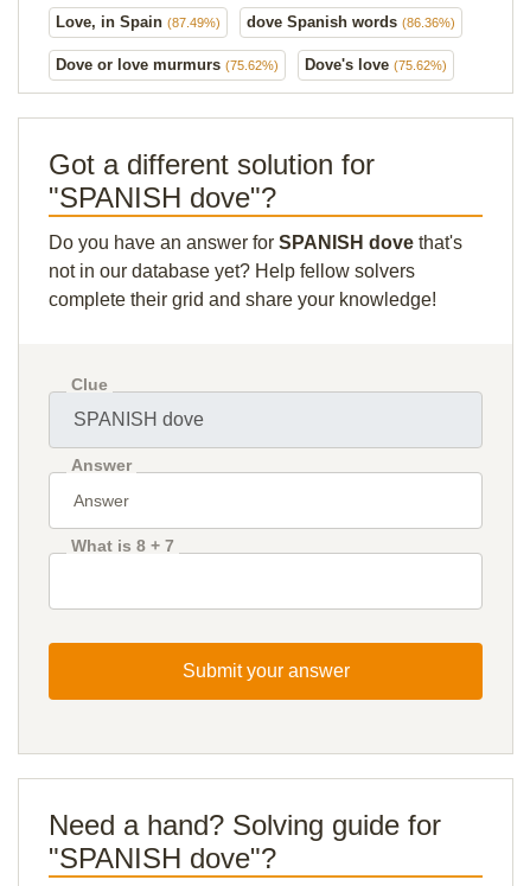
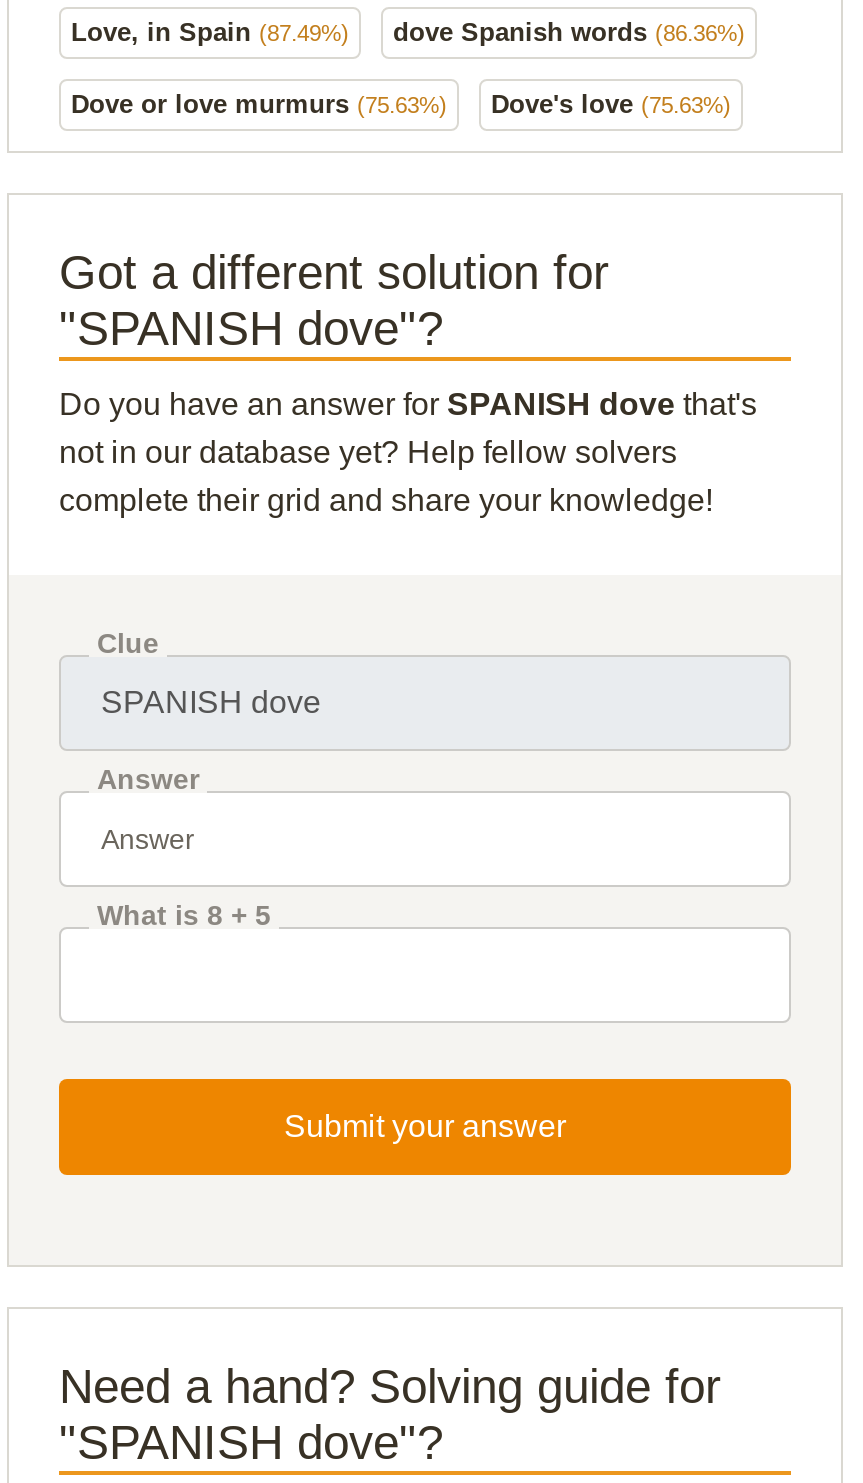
- Dove or love murmurs (75.62%)
+ Dove or love murmurs (75.63%)

- Dove's love (75.62%)
+ Dove's love (75.63%)

- What is 8 + 7
+ What is 8 + 5
